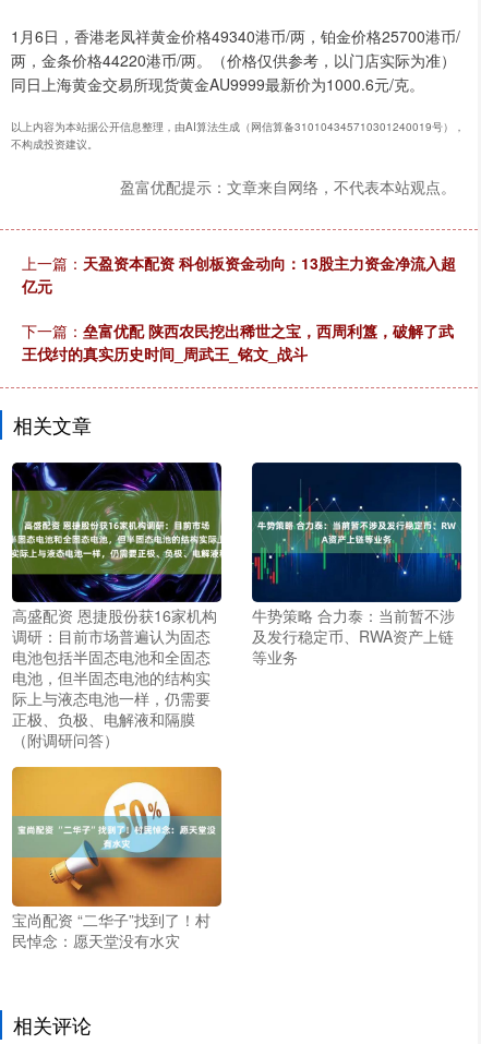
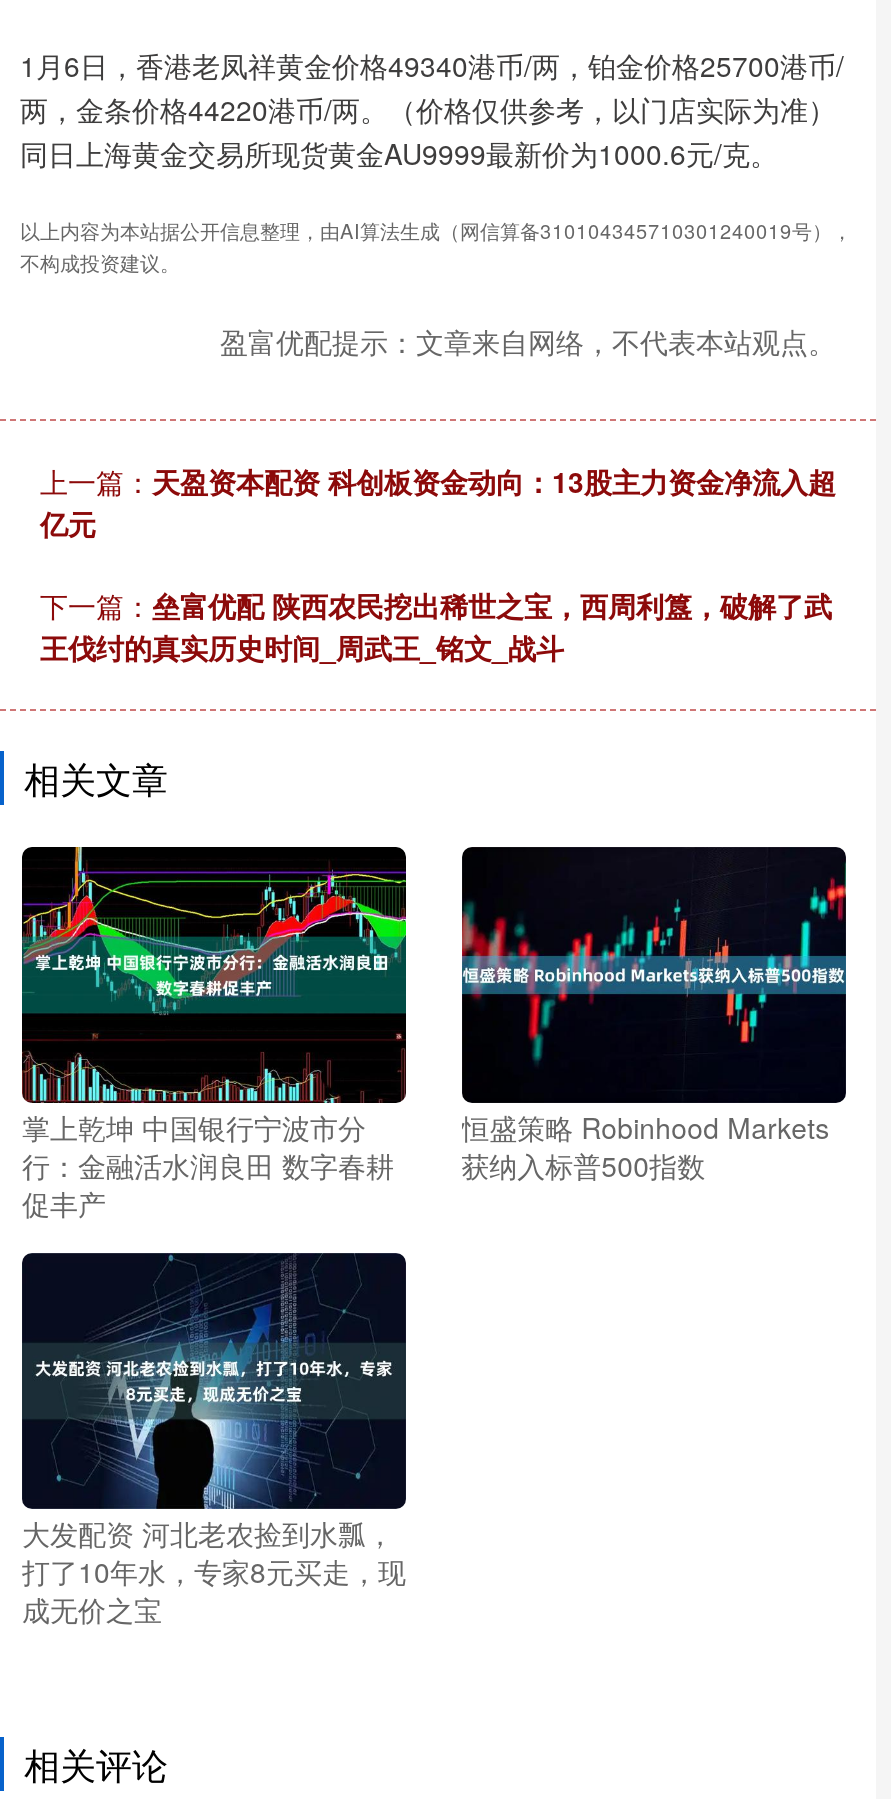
- [image]
+ [image]

- [image]
+ [image]

- 高盛配资 恩捷股份获16家机构
- 调研：目前市场普遍认为固态
- 电池包括半固态电池和全固态
- 电池，但半固态电池的结构实
- 际上与液态电池一样，仍需要
- 正极、负极、电解液和隔膜
- （附调研问答）
+ 掌上乾坤 中国银行宁波市分
+ 行：金融活水润良田 数字春耕
+ 促丰产

- 牛势策略 合力泰：当前暂不涉
- 及发行稳定币、RWA资产上链
- 等业务
+ 恒盛策略 Robinhood Markets
+ 获纳入标普500指数

- [image]
+ [image]

- 宝尚配资 “二华子”找到了！村
- 民悼念：愿天堂没有水灾
+ 大发配资 河北老农捡到水瓢，
+ 打了10年水，专家8元买走，现
+ 成无价之宝
